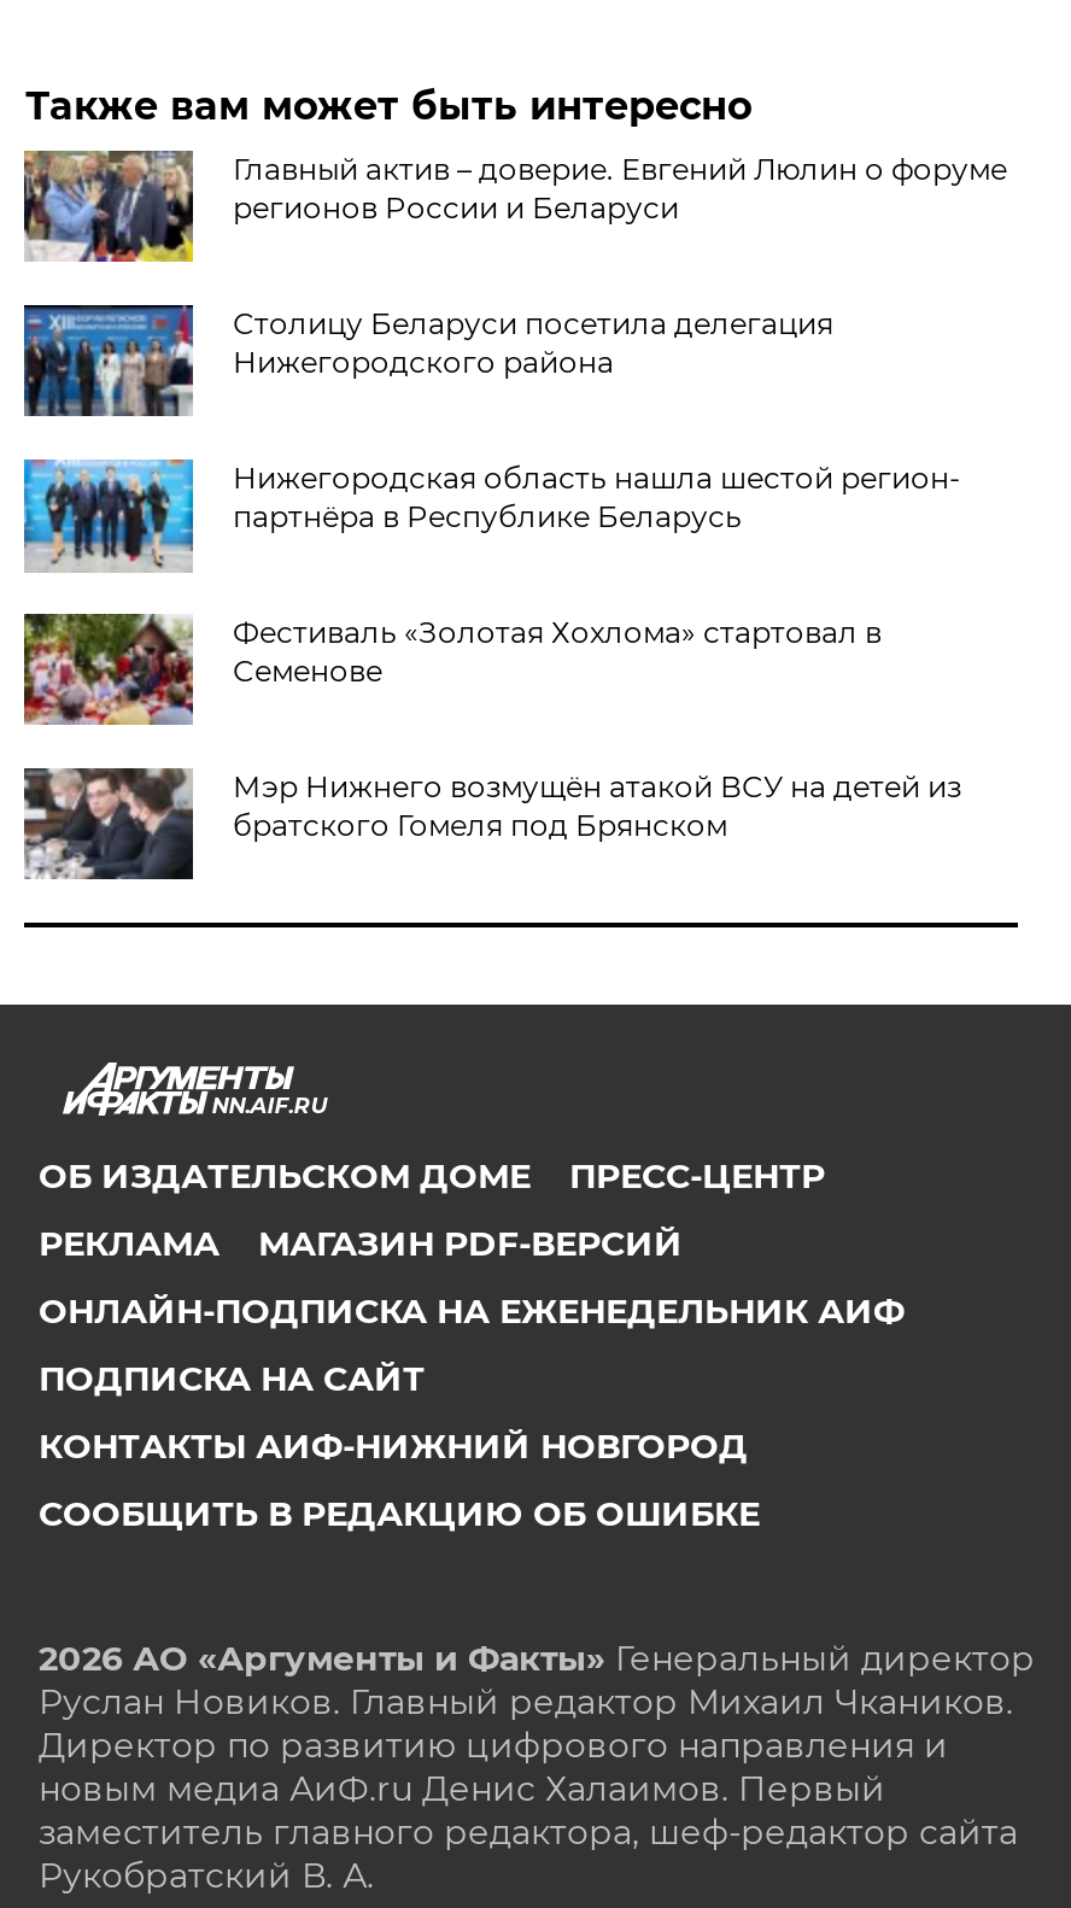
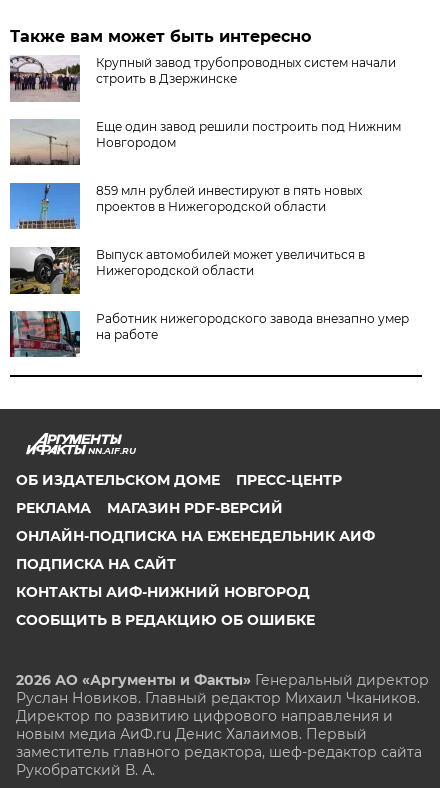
- [image]
- Главный актив – доверие. Евгений Люлин о форуме
- регионов России и Беларуси
+ [image]
+ Крупный завод трубопроводных систем начали
+ строить в Дзержинске

- [image]
- Столицу Беларуси посетила делегация
- Нижегородского района
+ [image]
+ Еще один завод решили построить под Нижним
+ Новгородом

- [image]
- Нижегородская область нашла шестой регион-
- партнёра в Республике Беларусь
+ [image]
+ 859 млн рублей инвестируют в пять новых
+ проектов в Нижегородской области

- [image]
- Фестиваль «Золотая Хохлома» стартовал в
- Семенове
+ [image]
+ Выпуск автомобилей может увеличиться в
+ Нижегородской области

- [image]
- Мэр Нижнего возмущён атакой ВСУ на детей из
- братского Гомеля под Брянском
+ [image]
+ Работник нижегородского завода внезапно умер
+ на работе
